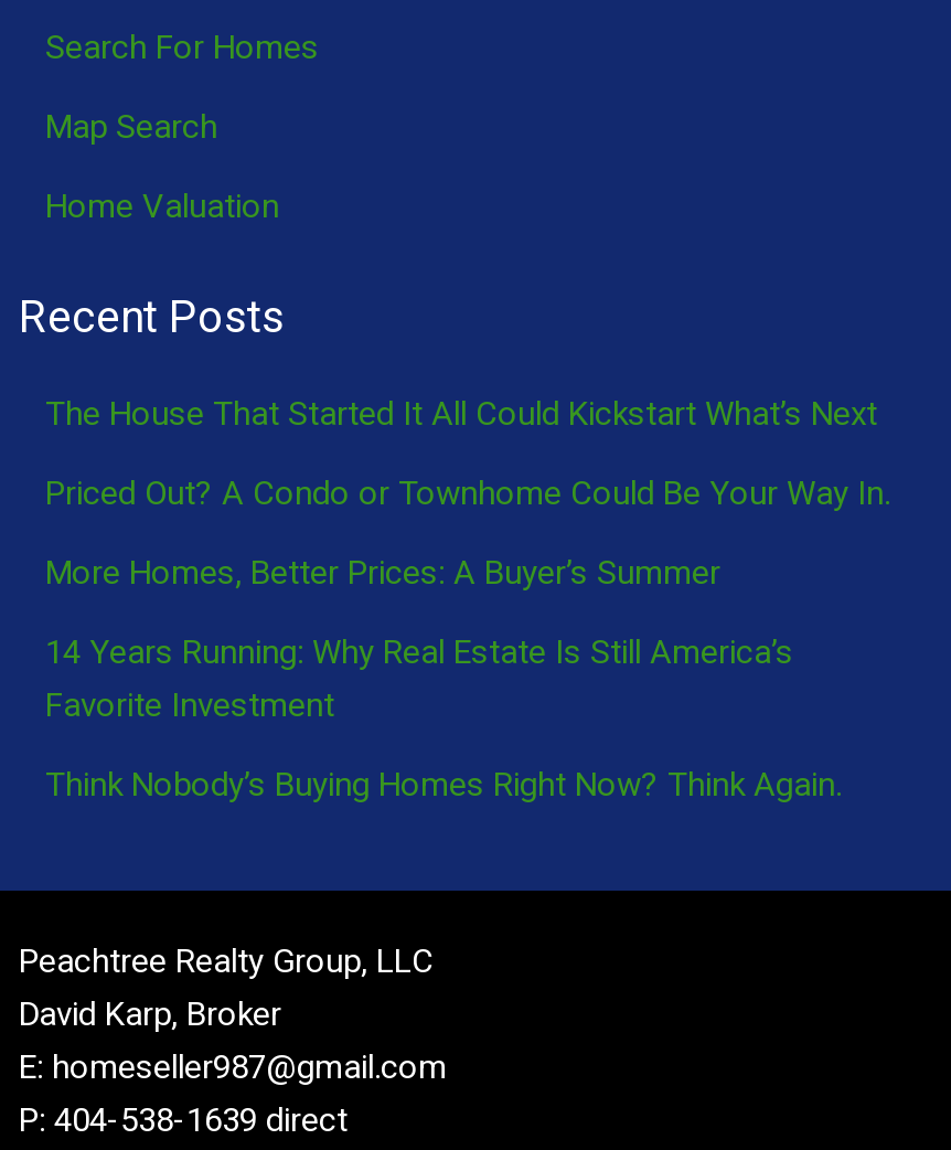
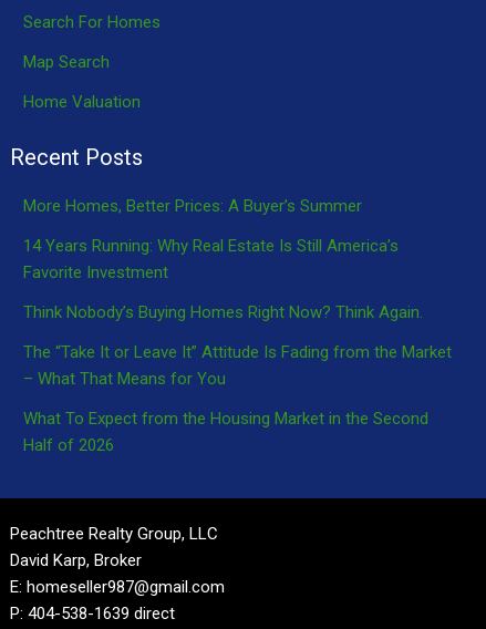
- The House That Started It All Could Kickstart What’s Next
- Priced Out? A Condo or Townhome Could Be Your Way In.

moved up: More Homes, Better Prices: A Buyer’s Summer | 14 Years Running: Why Real Estate Is Still America’s | Favorite Investment | Think Nobody’s Buying Homes Right Now? Think Again.

+ The “Take It or Leave It” Attitude Is Fading from the Market
+ – What That Means for You
+ What To Expect from the Housing Market in the Second
+ Half of 2026
